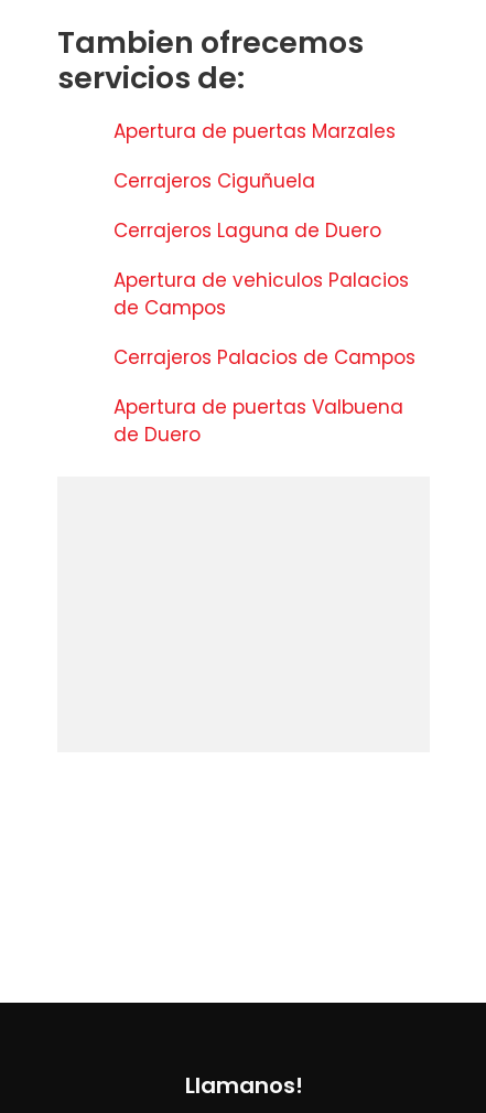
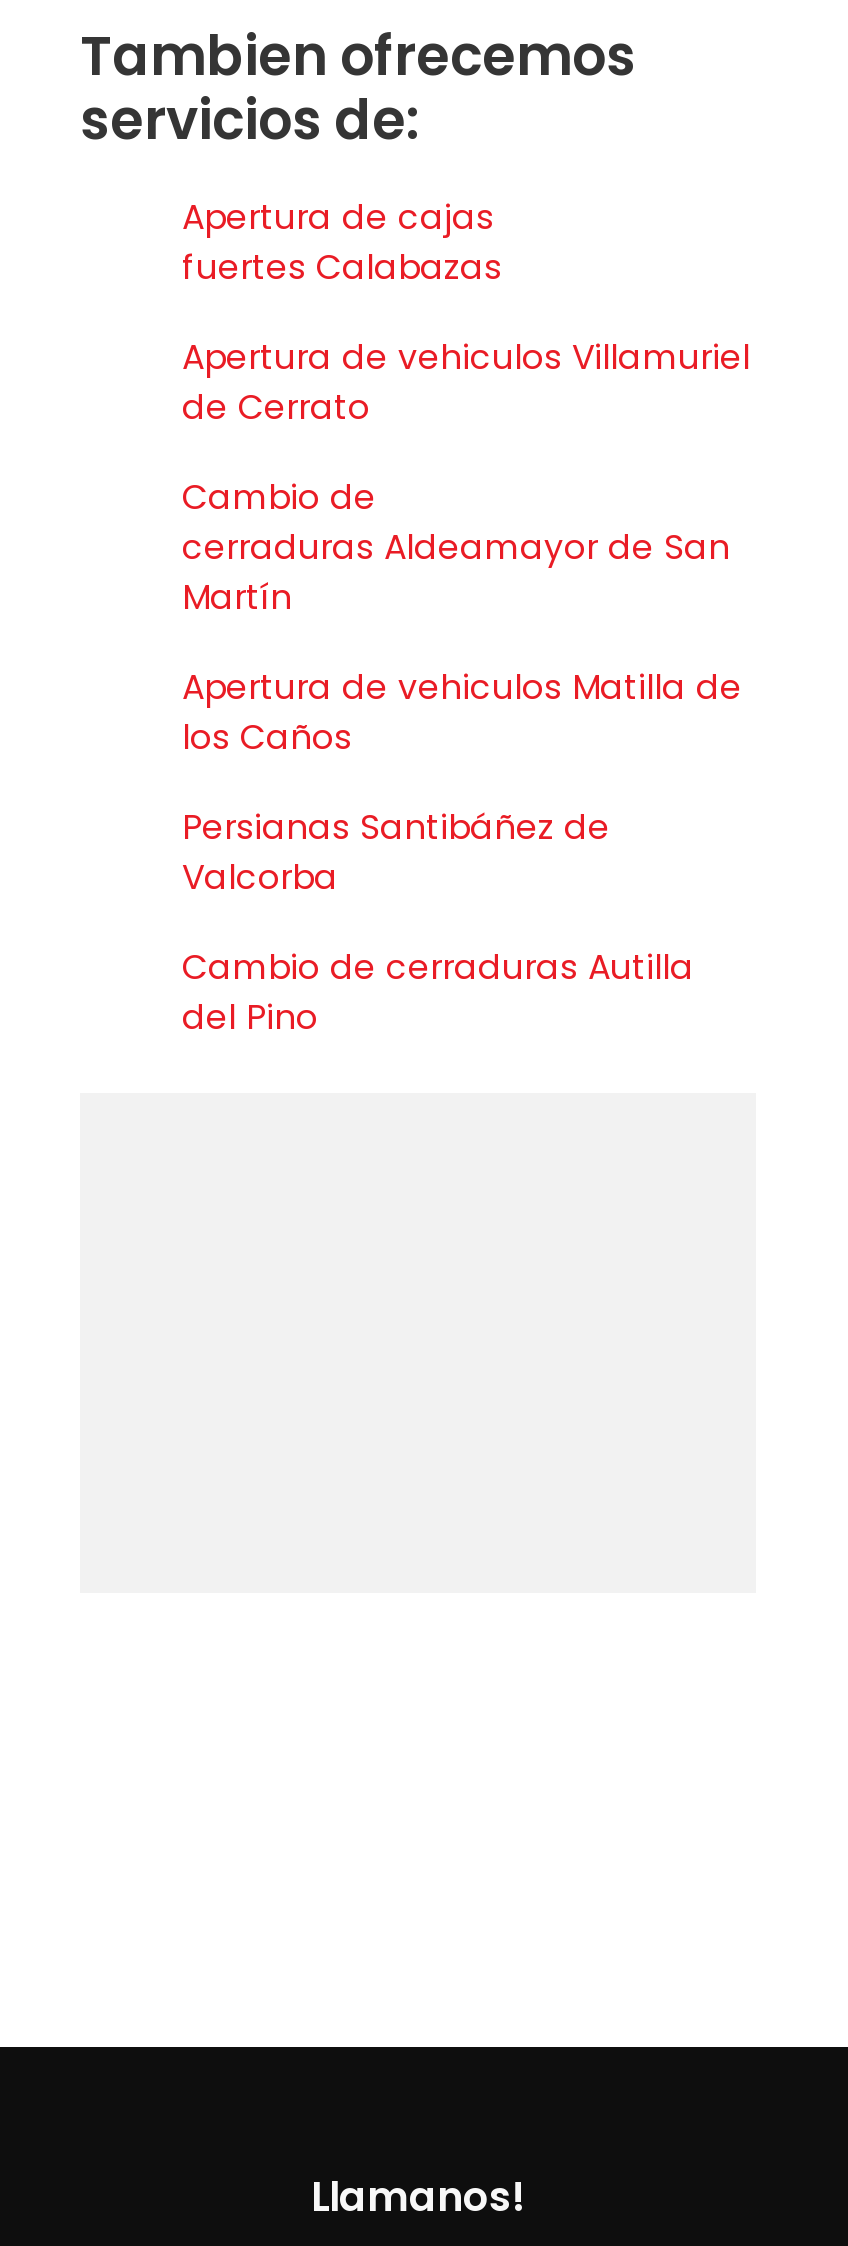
- Apertura de puertas Marzales
+ Apertura de cajas
+ fuertes Calabazas

- Cerrajeros Ciguñuela
+ Apertura de vehiculos Villamuriel
+ de Cerrato

- Cerrajeros Laguna de Duero
+ Cambio de
+ cerraduras Aldeamayor de San
+ Martín

- Apertura de vehiculos Palacios
- de Campos
+ Apertura de vehiculos Matilla de
+ los Caños

- Cerrajeros Palacios de Campos
+ Persianas Santibáñez de
+ Valcorba

- Apertura de puertas Valbuena
- de Duero
+ Cambio de cerraduras Autilla
+ del Pino
